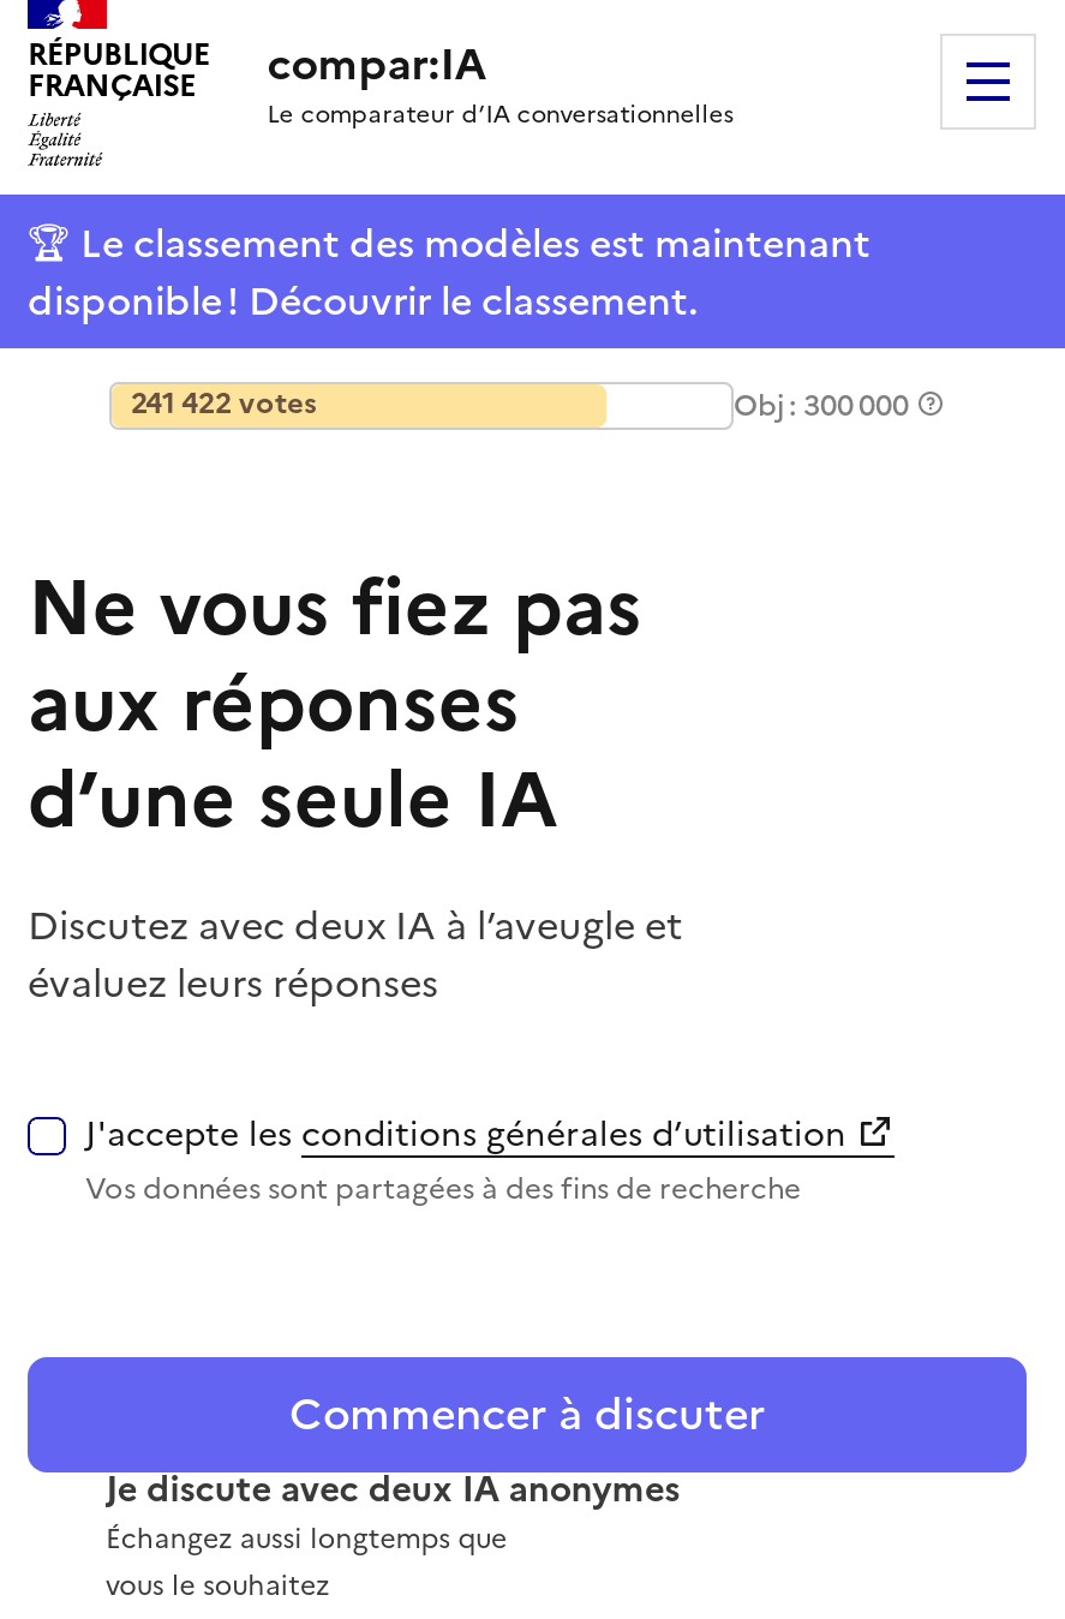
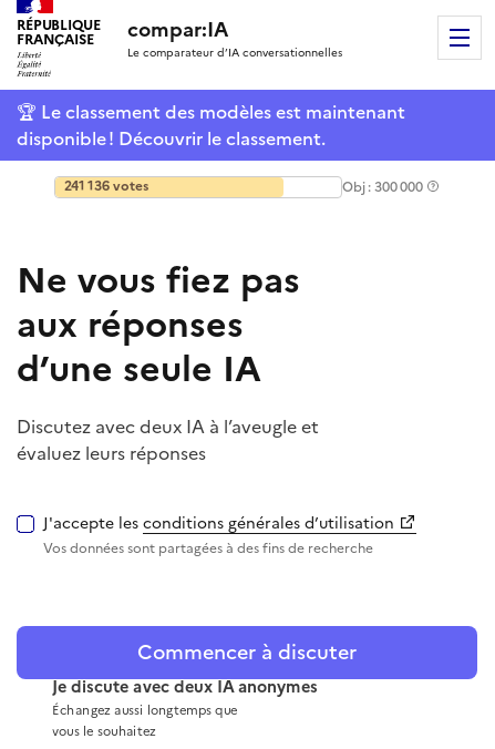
- 241 422 votes
+ 241 136 votes
